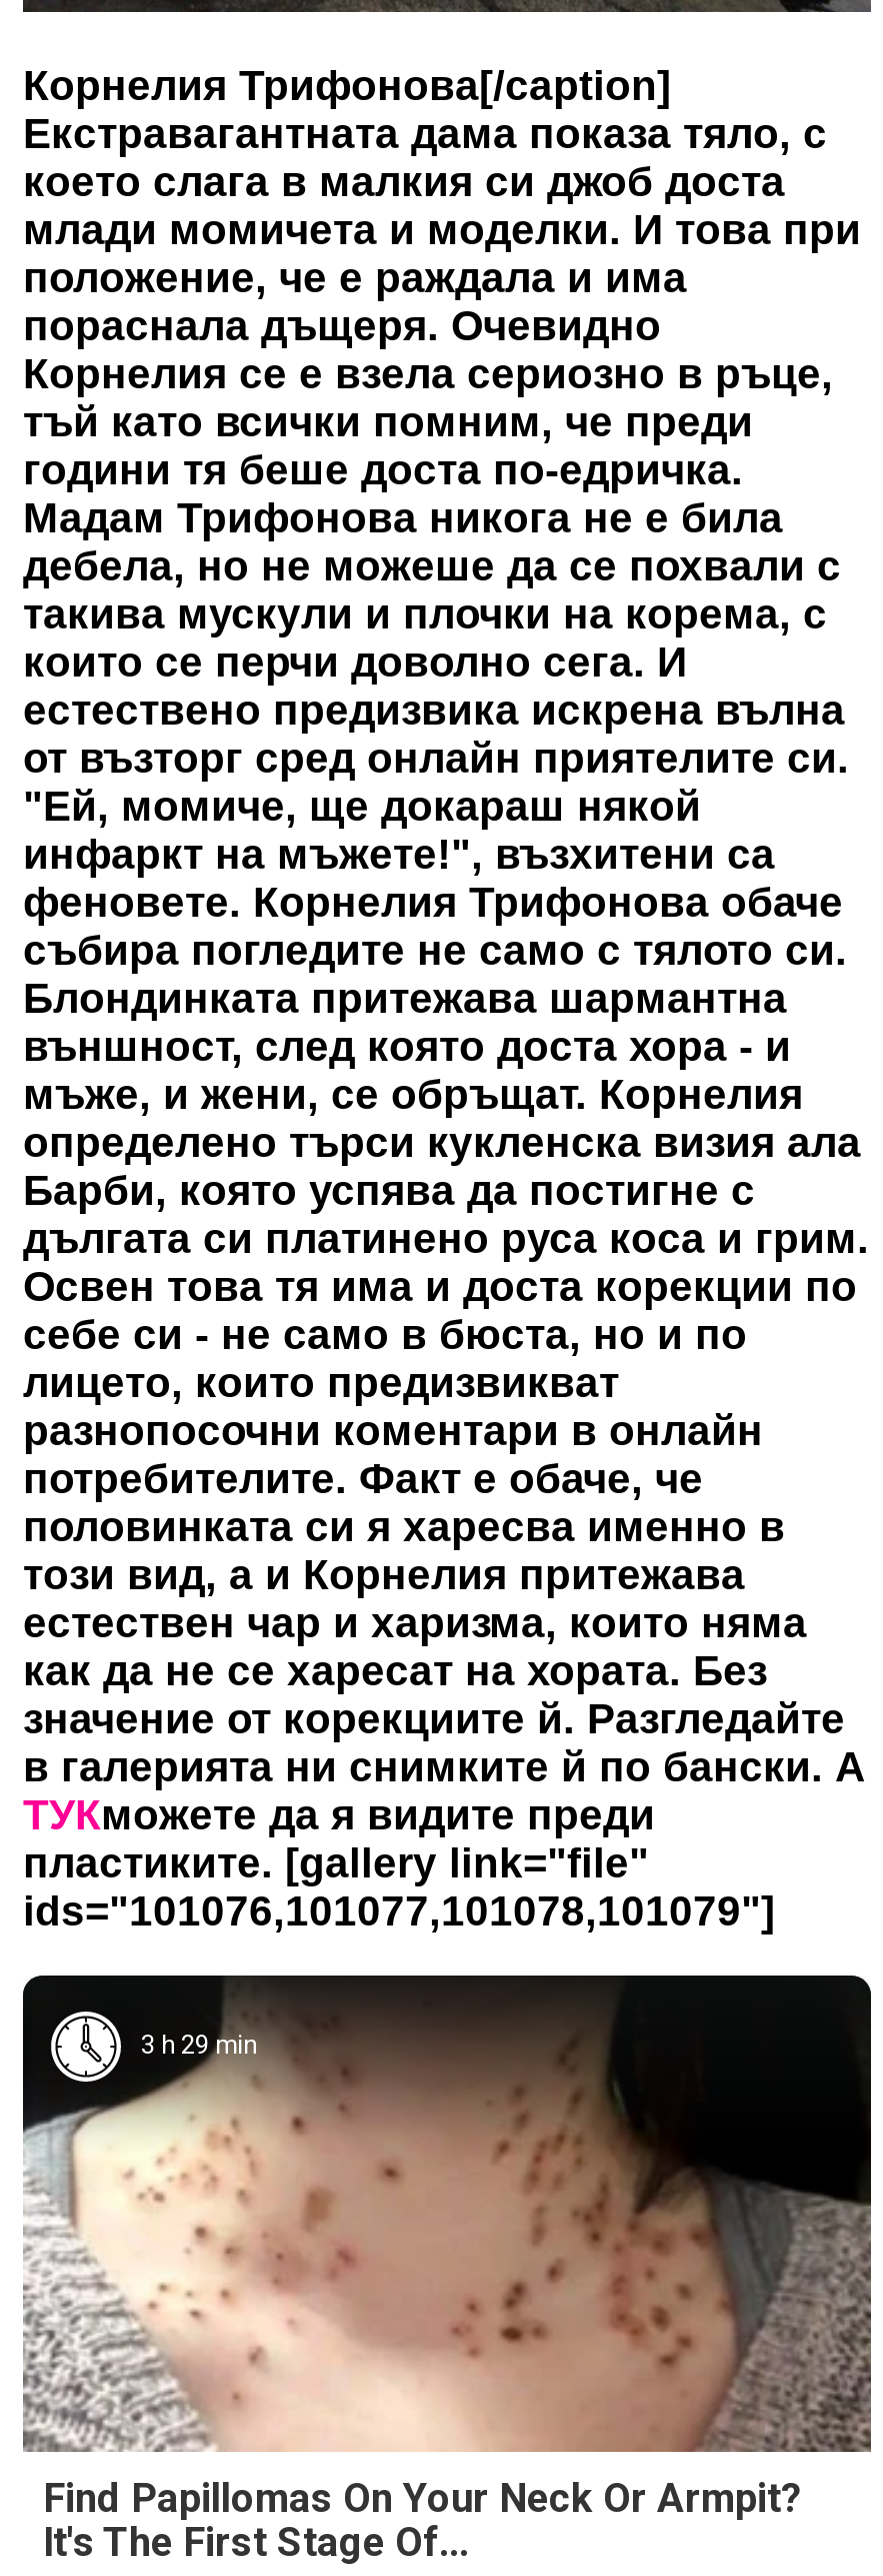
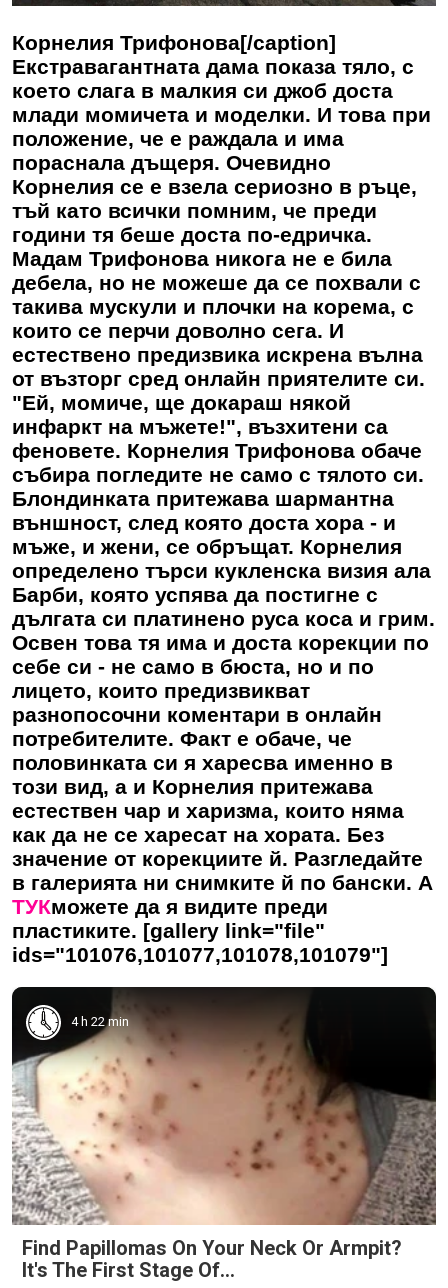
- 3 h 29 min
+ 4 h 22 min
